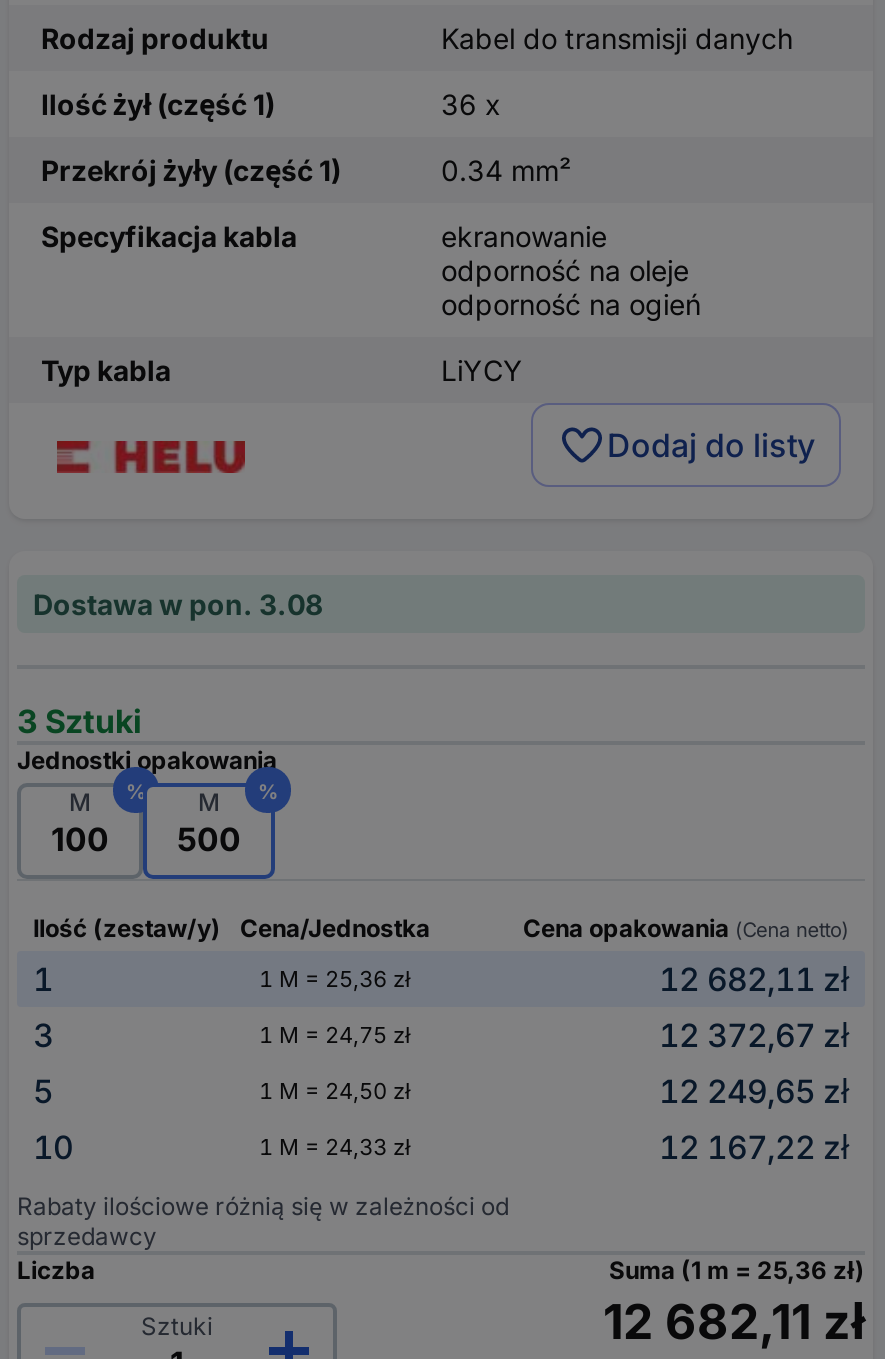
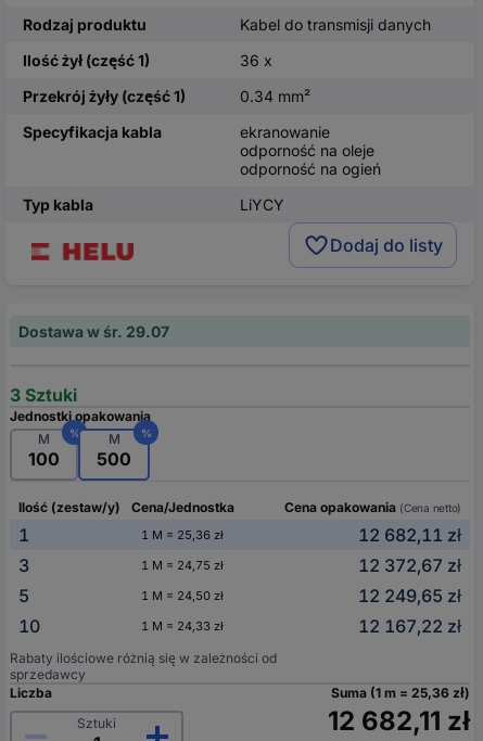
- Dostawa w pon. 3.08
+ Dostawa w śr. 29.07
